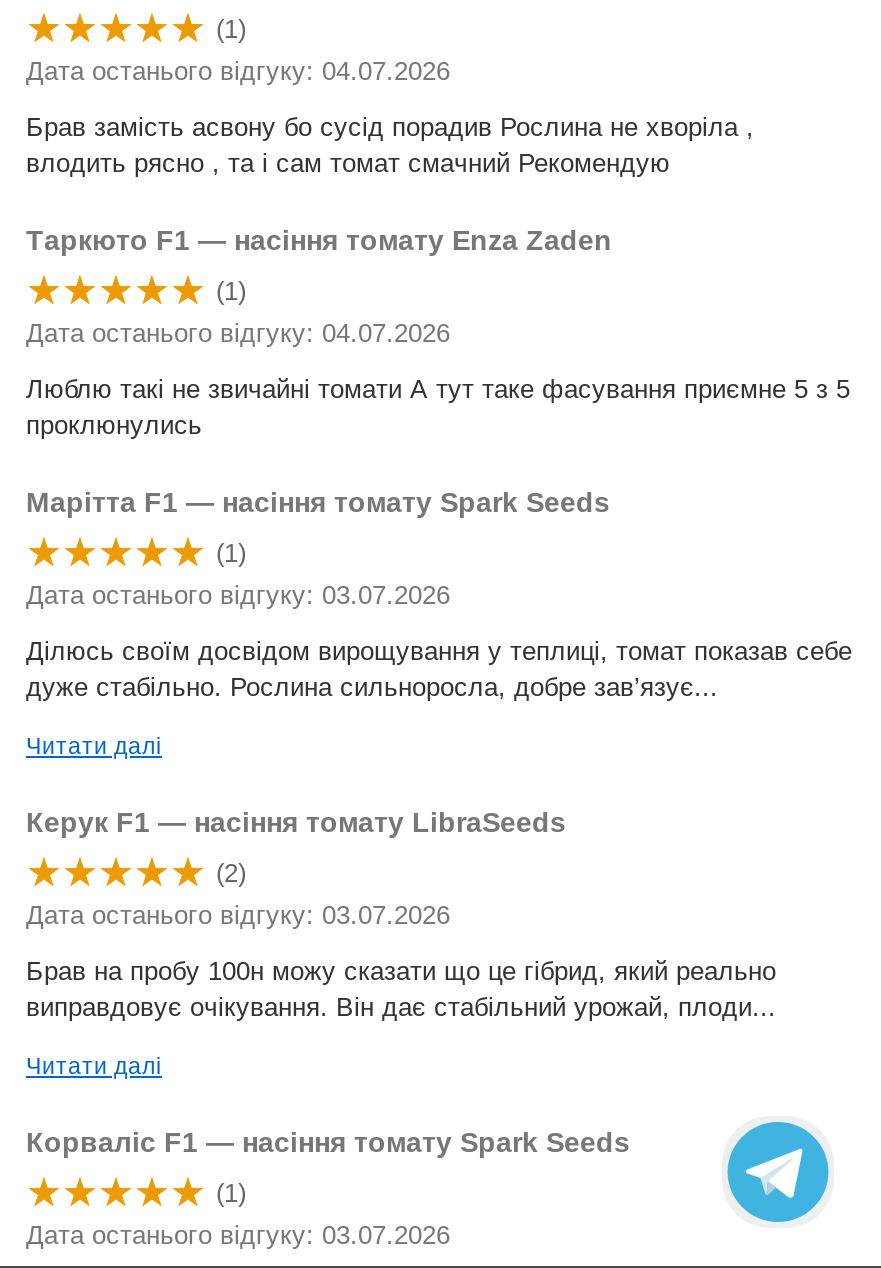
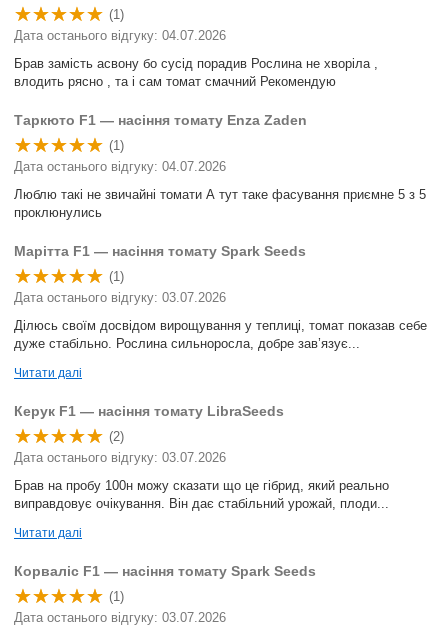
- [image]
